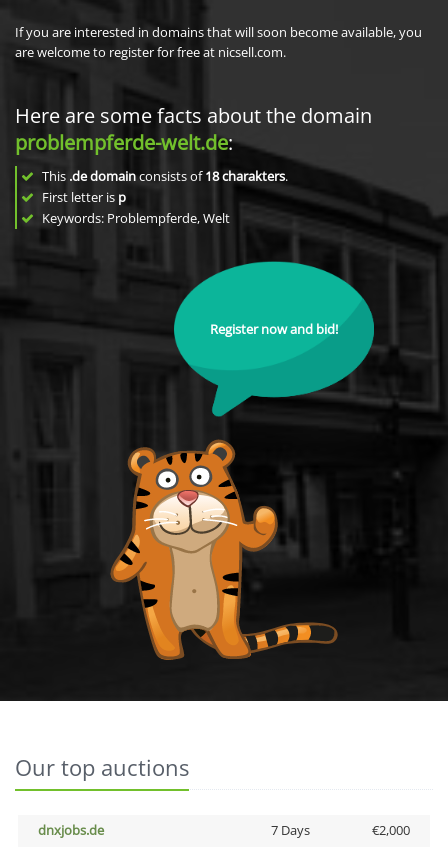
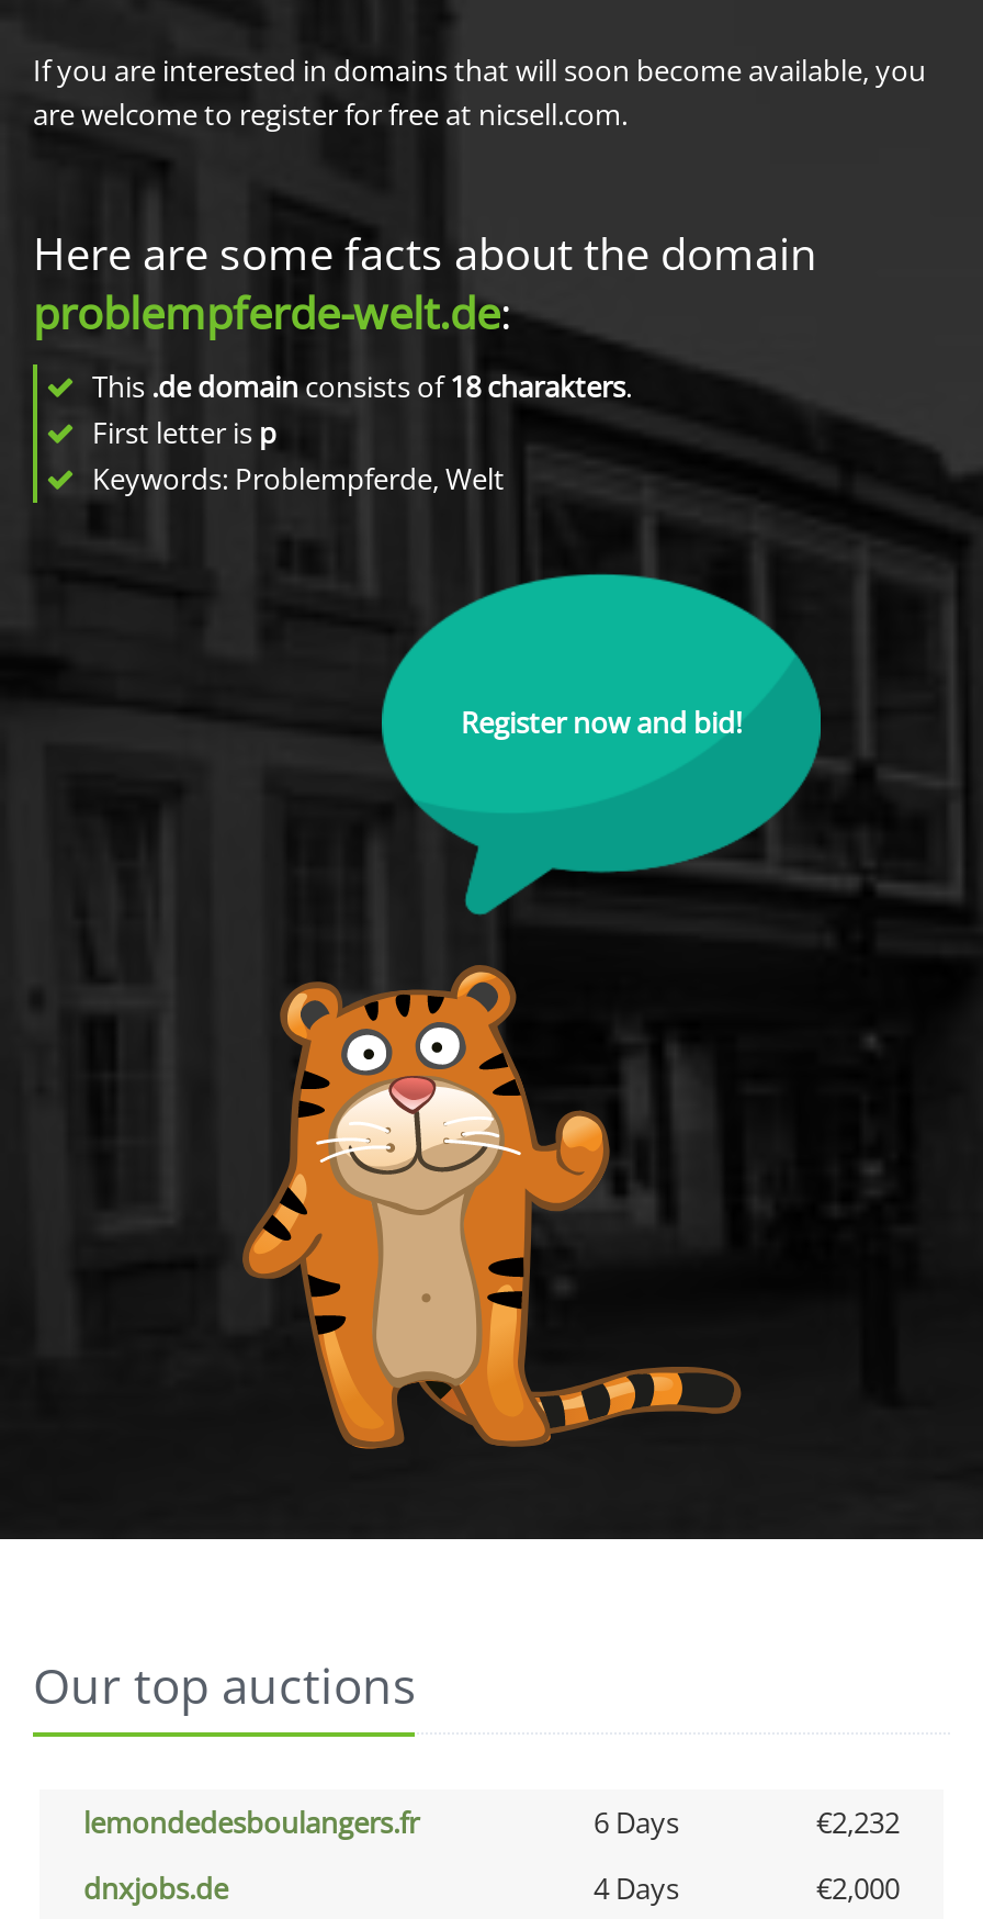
+ lemondedesboulangers.fr
+ 6 Days
+ €2,232

- 7 Days
+ 4 Days
